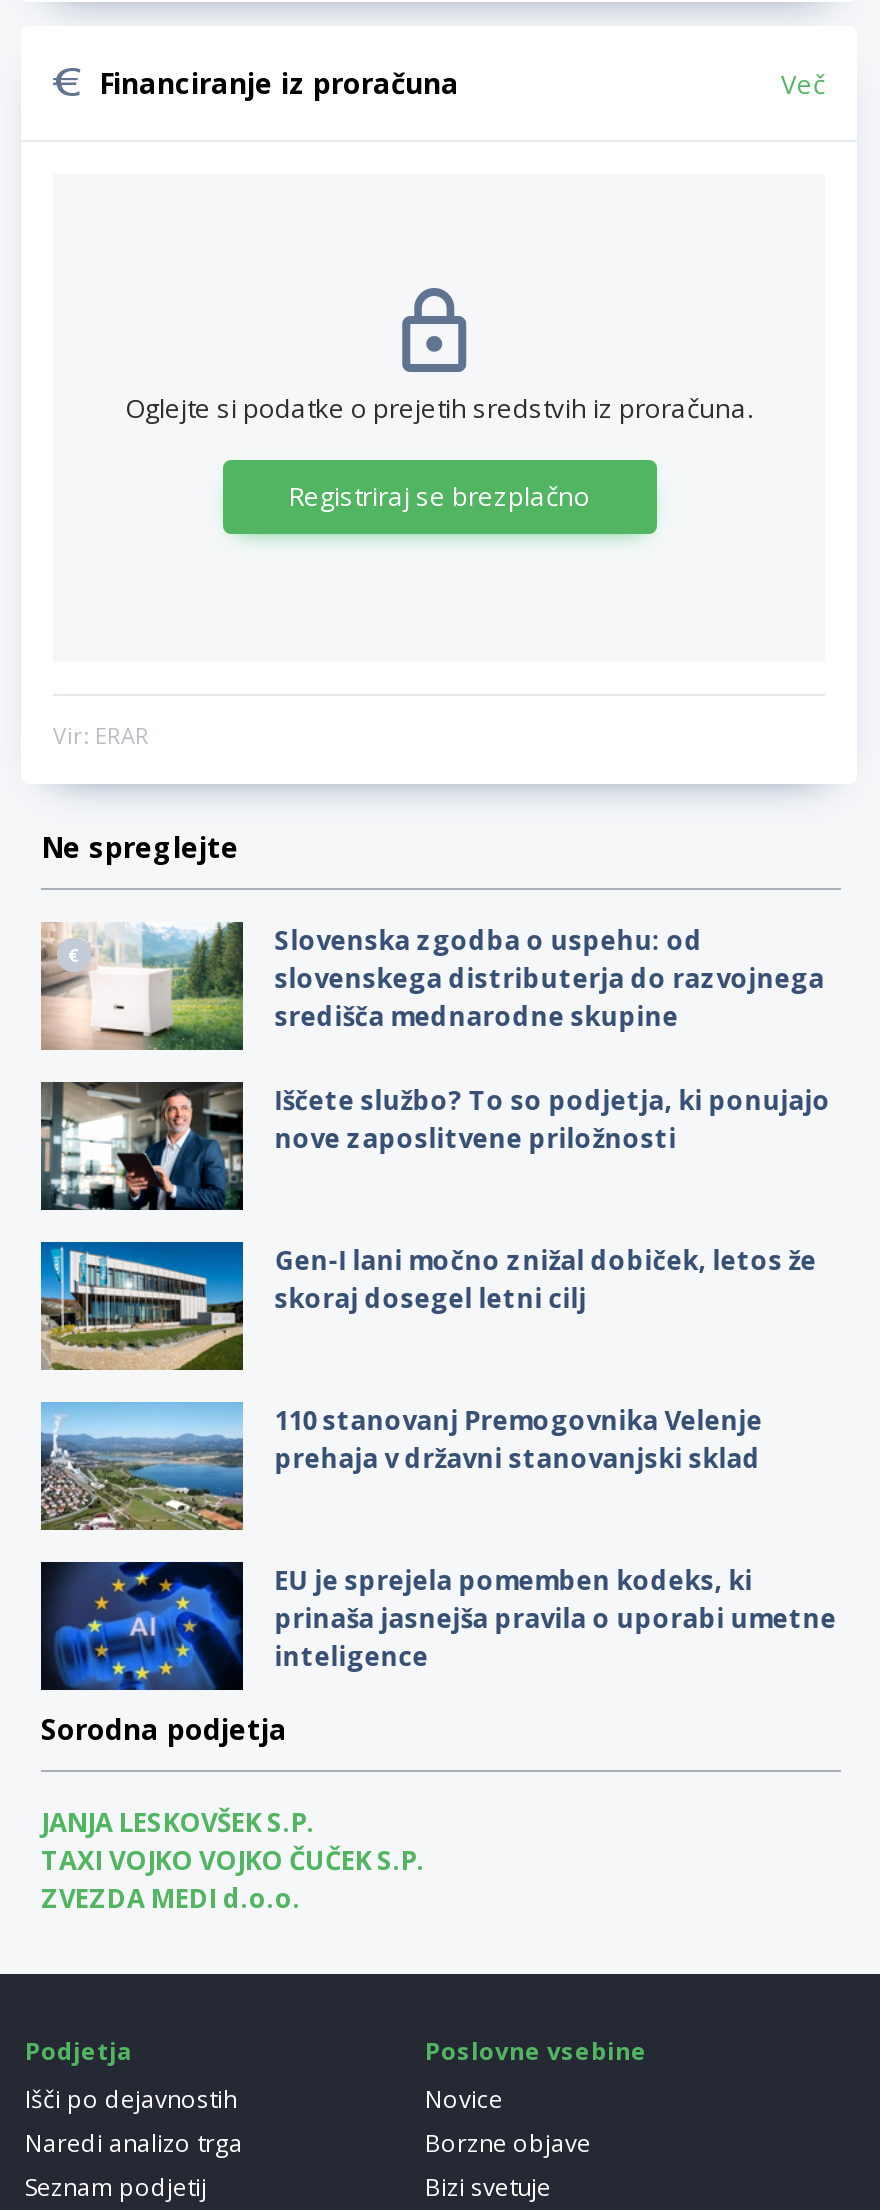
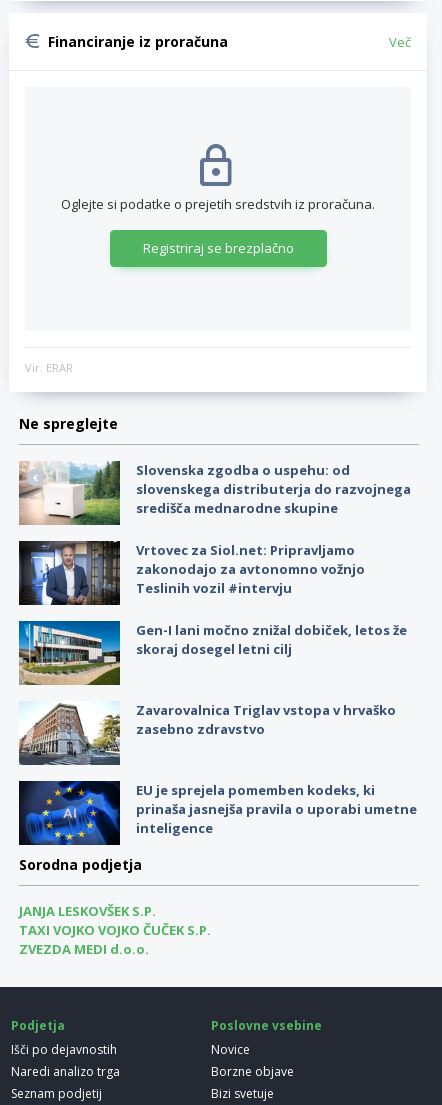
- [image]
- Iščete službo? To so podjetja, ki ponujajo
- nove zaposlitvene priložnosti
+ [image]
+ Vrtovec za Siol.net: Pripravljamo
+ zakonodajo za avtonomno vožnjo
+ Teslinih vozil #intervju

- [image]
- 110 stanovanj Premogovnika Velenje
- prehaja v državni stanovanjski sklad
+ [image]
+ Zavarovalnica Triglav vstopa v hrvaško
+ zasebno zdravstvo
